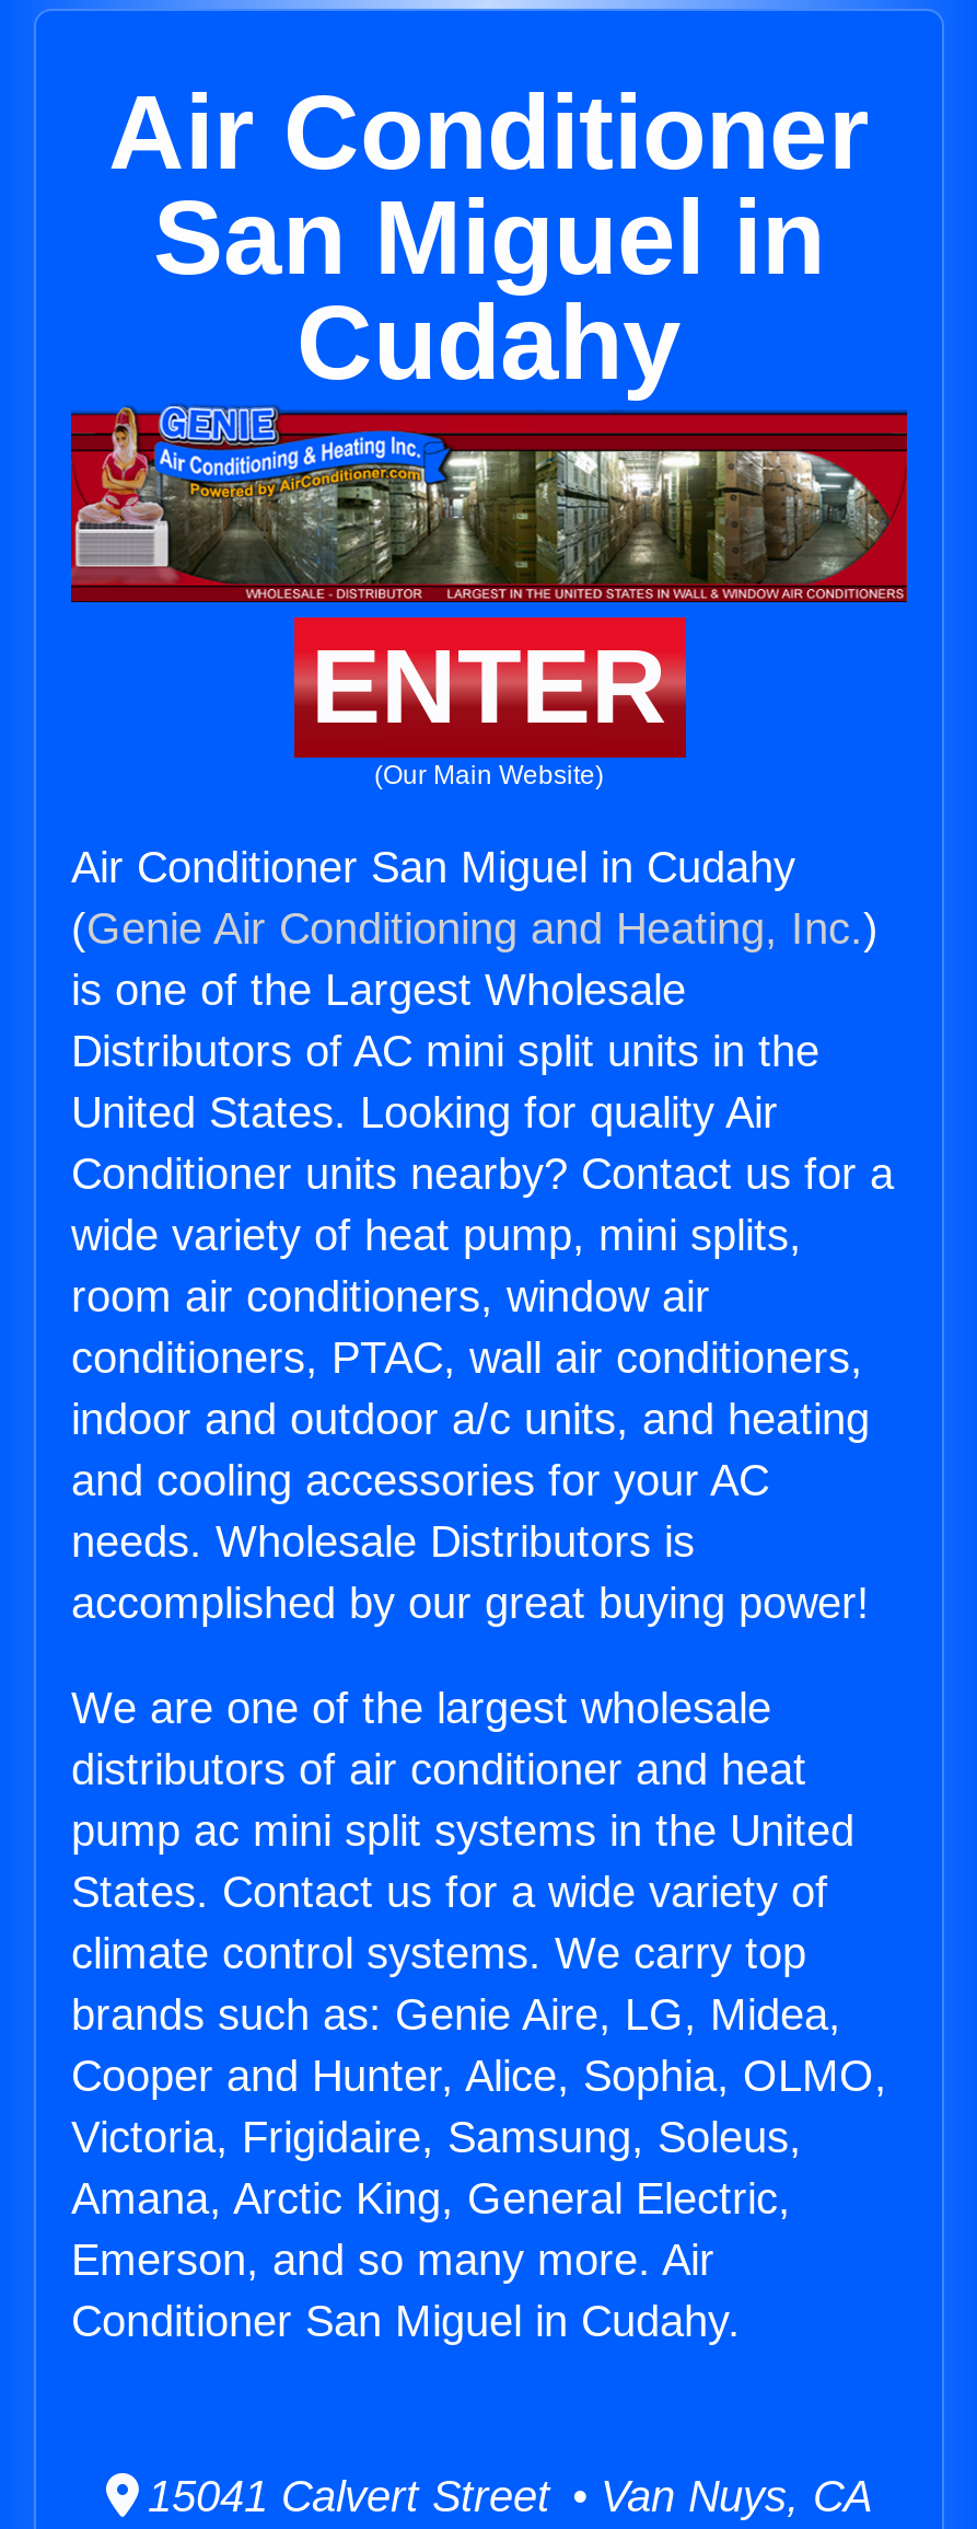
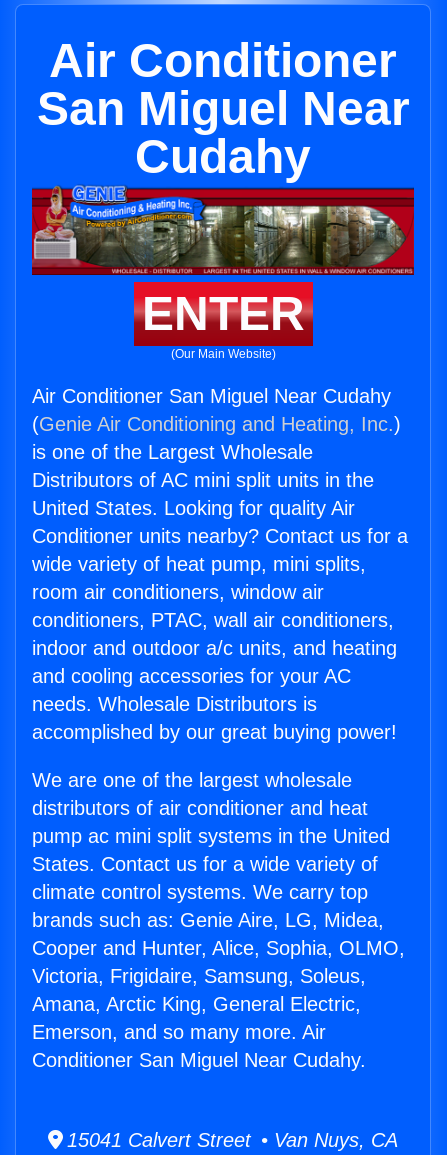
- San Miguel in
+ San Miguel Near

- Air Conditioner San Miguel in Cudahy
+ Air Conditioner San Miguel Near Cudahy

- Conditioner San Miguel in Cudahy.
+ Conditioner San Miguel Near Cudahy.
